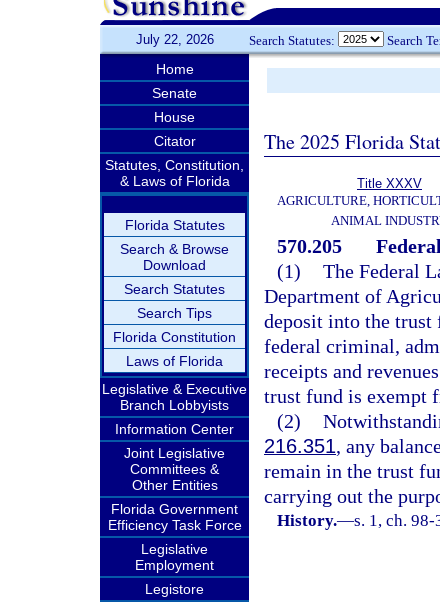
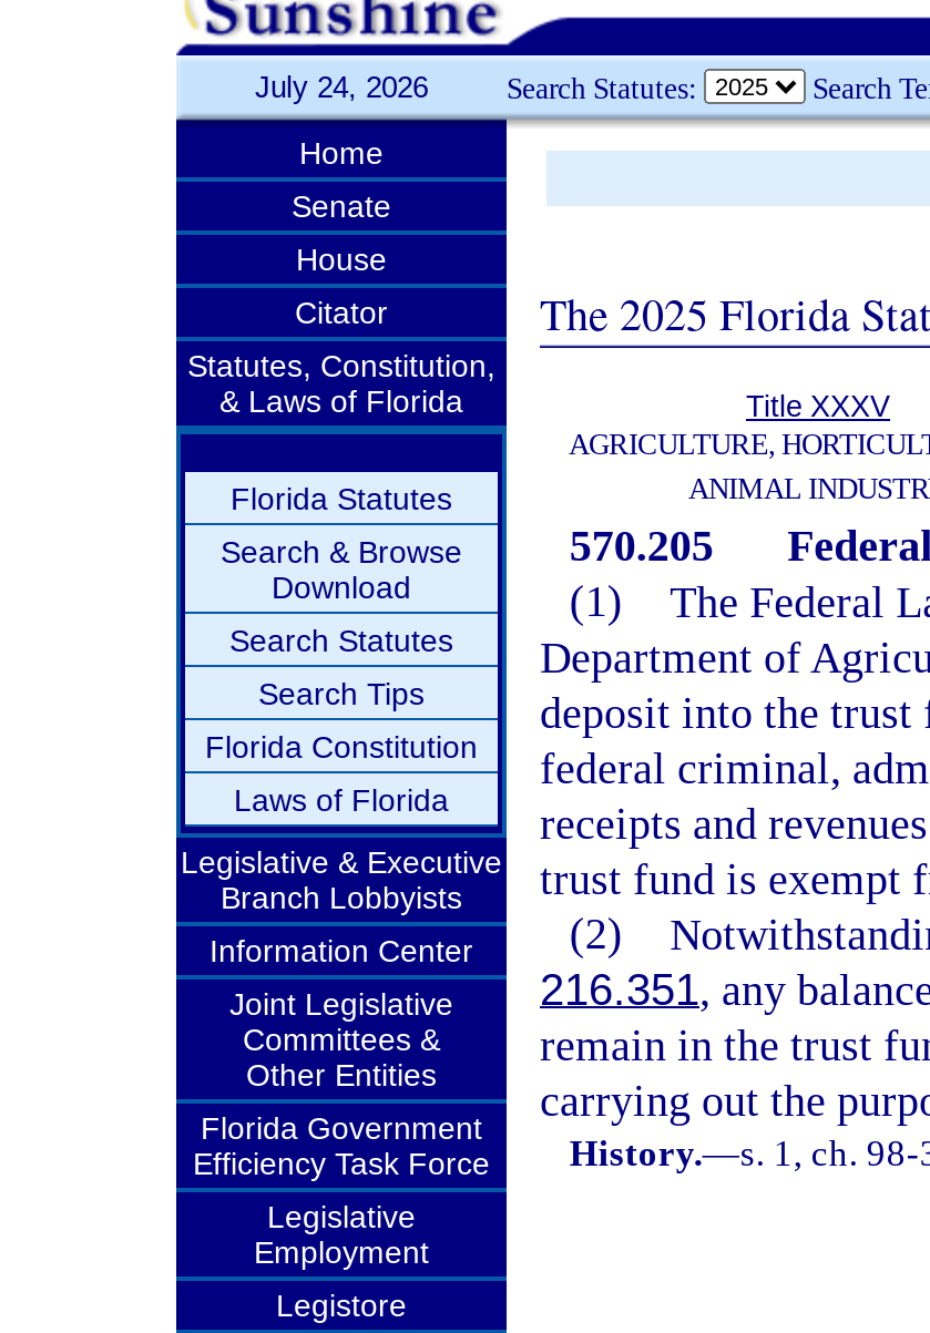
- July 22, 2026
+ July 24, 2026
